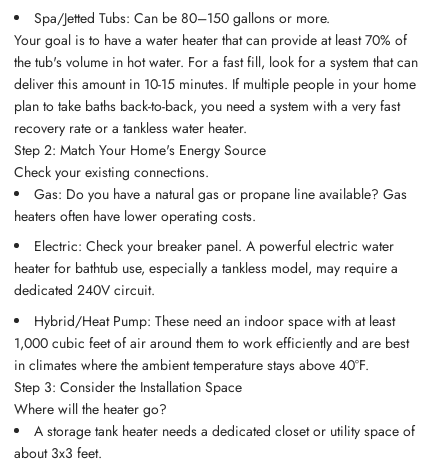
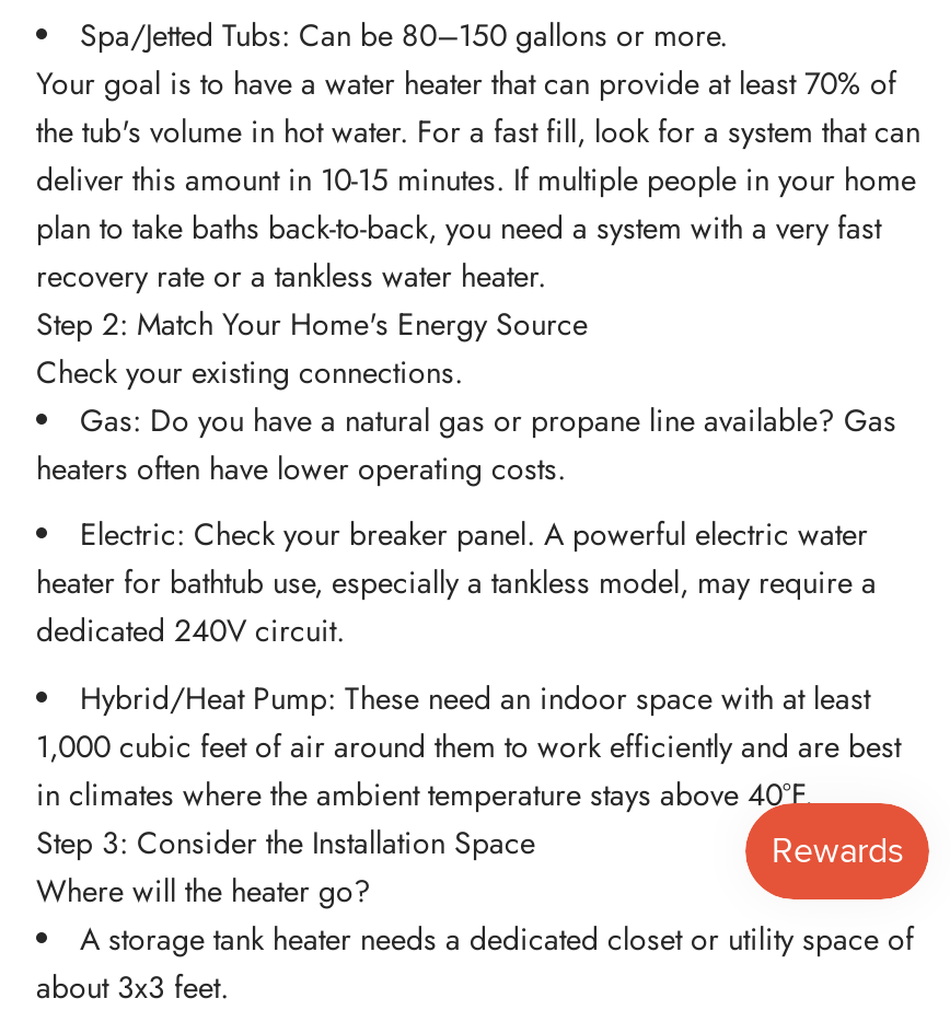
+ [image]
